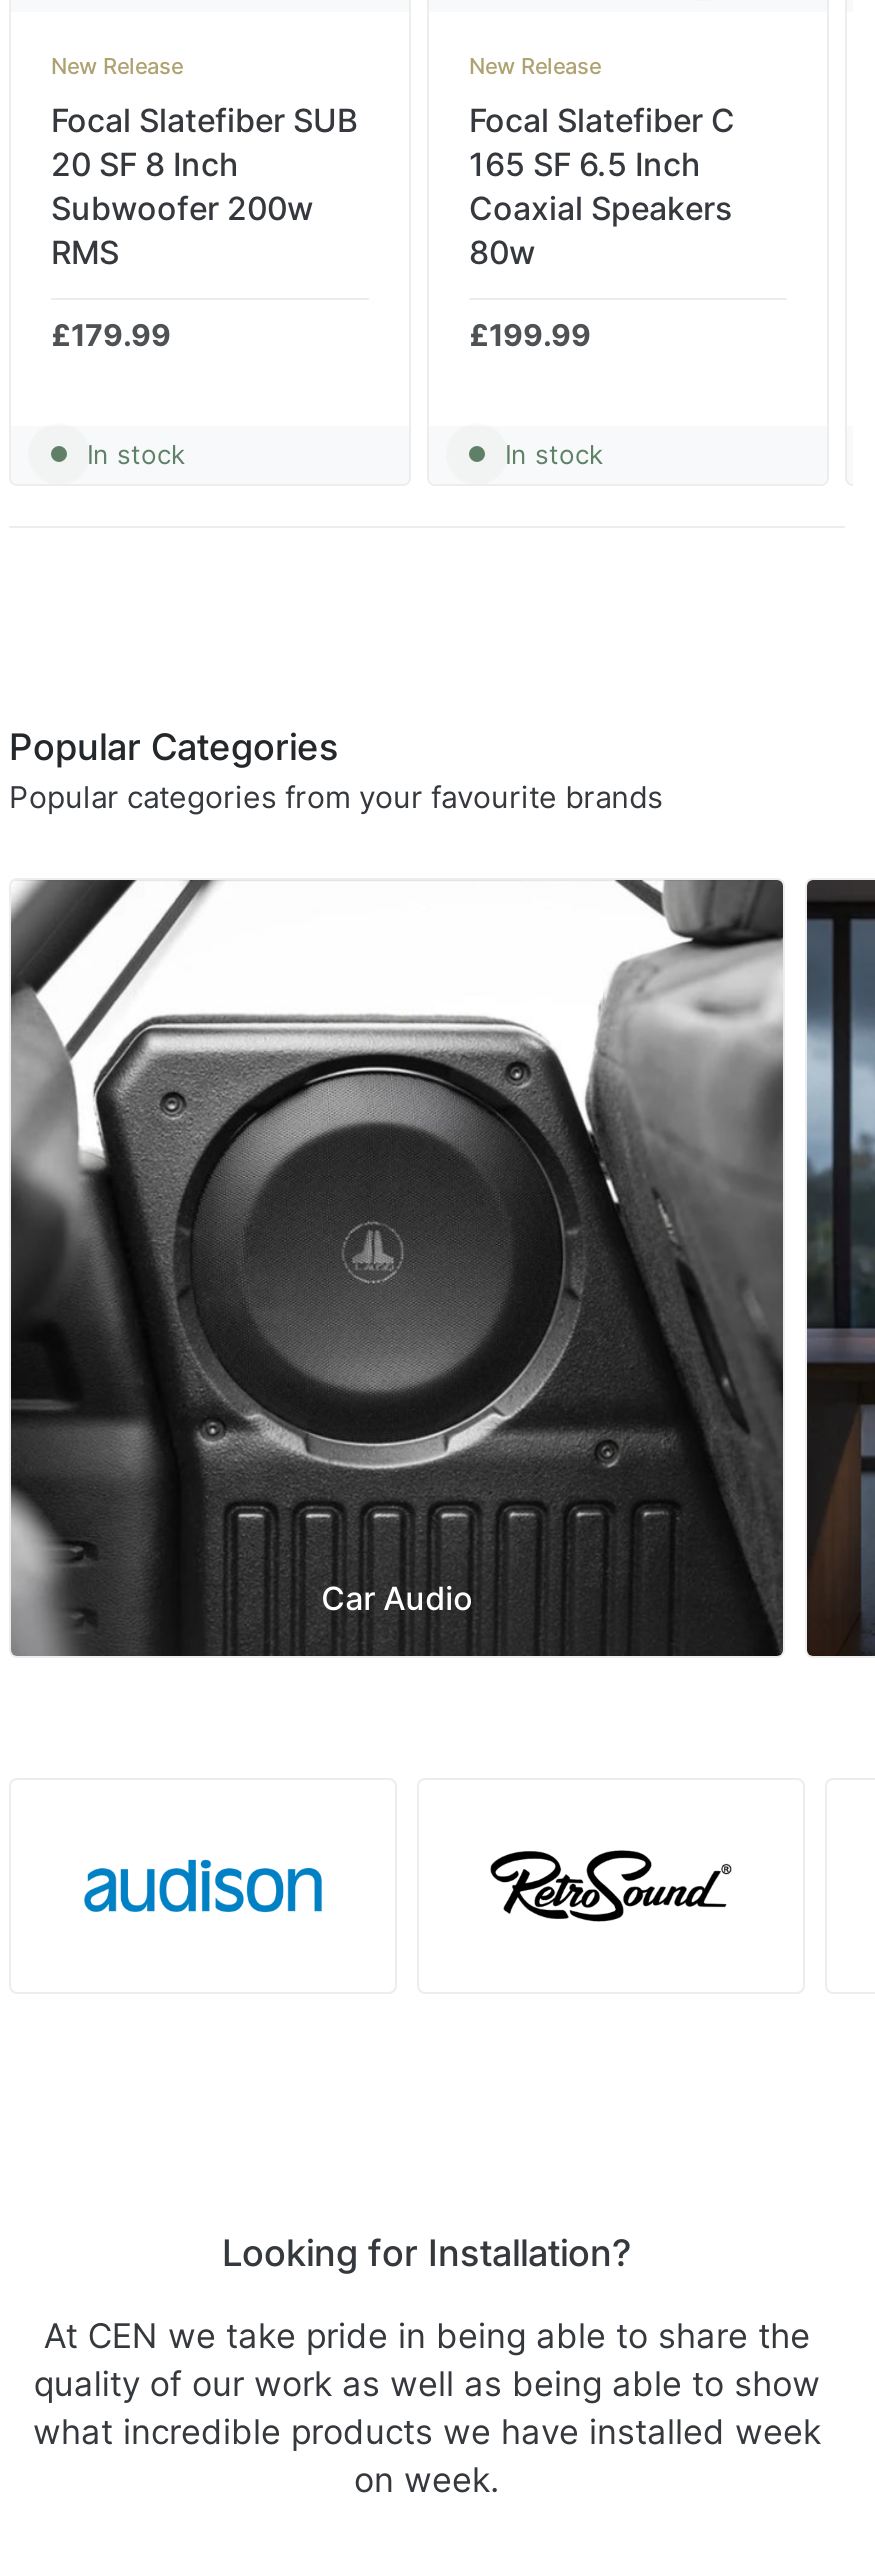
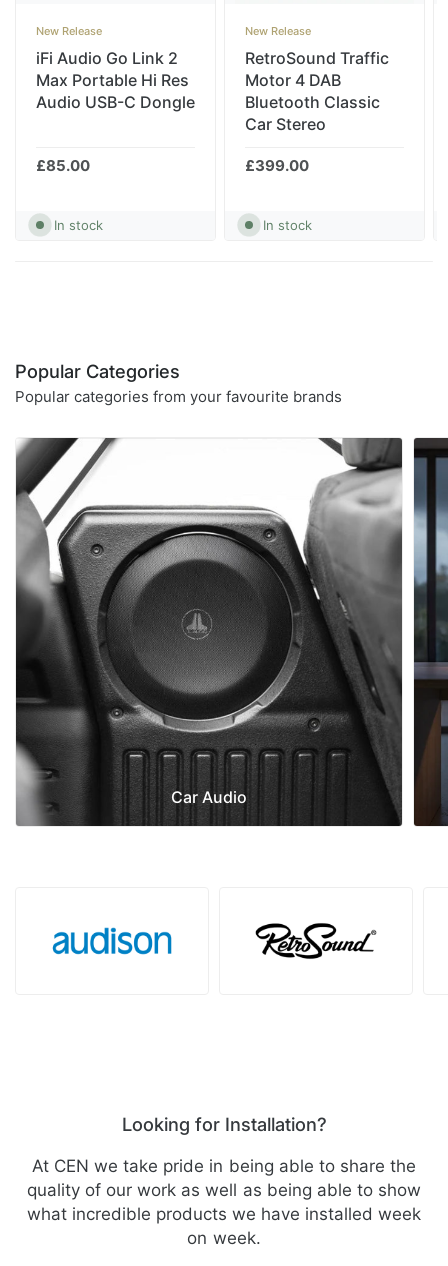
- Focal Slatefiber SUB
- 20 SF 8 Inch
- Subwoofer 200w
- RMS
+ iFi Audio Go Link 2
+ Max Portable Hi Res
+ Audio USB-C Dongle

- Focal Slatefiber C
- 165 SF 6.5 Inch
- Coaxial Speakers
- 80w
+ RetroSound Traffic
+ Motor 4 DAB
+ Bluetooth Classic
+ Car Stereo

- £179.99
+ £85.00

- £199.99
+ £399.00
